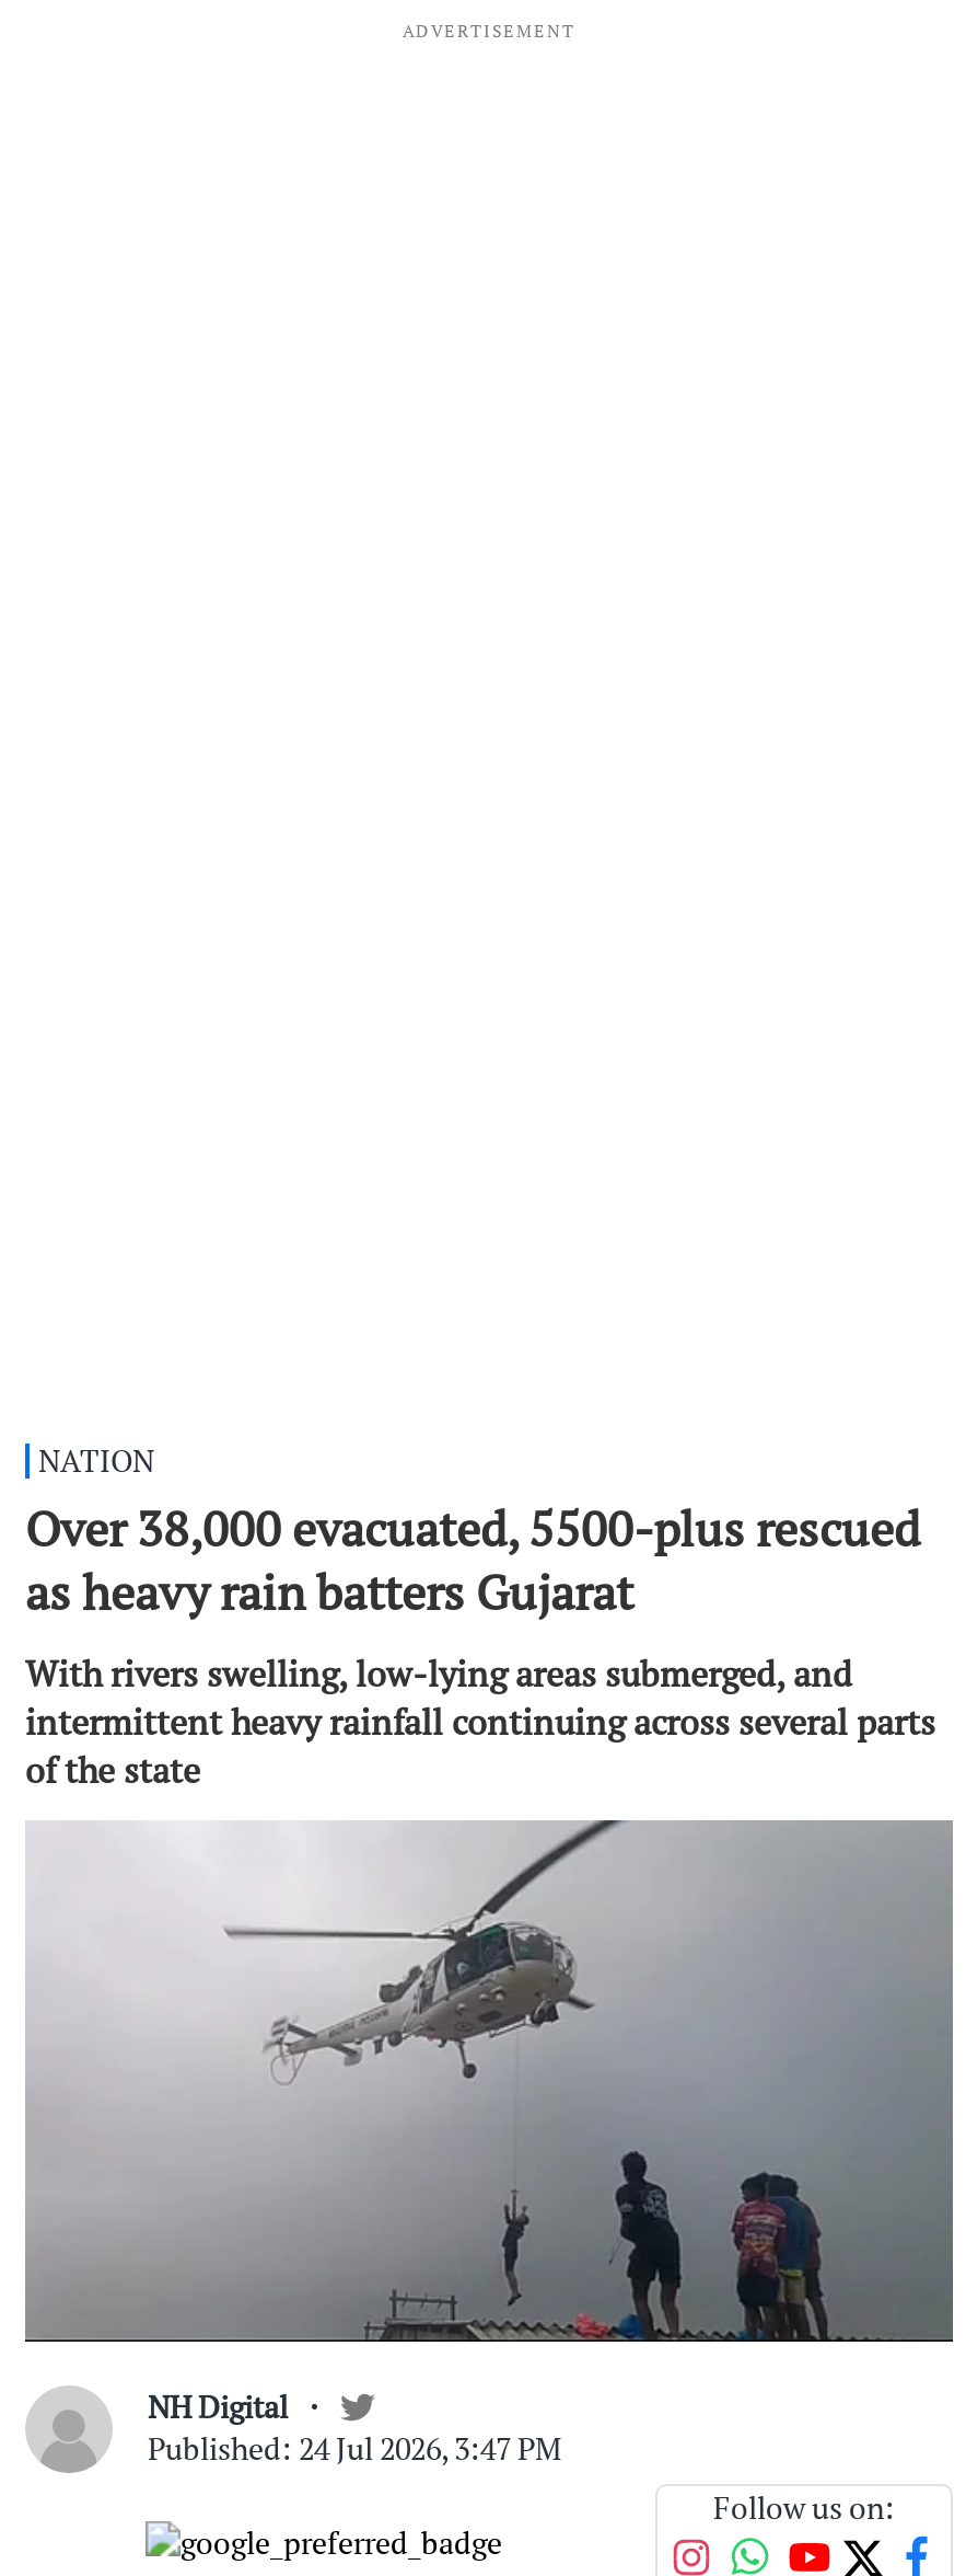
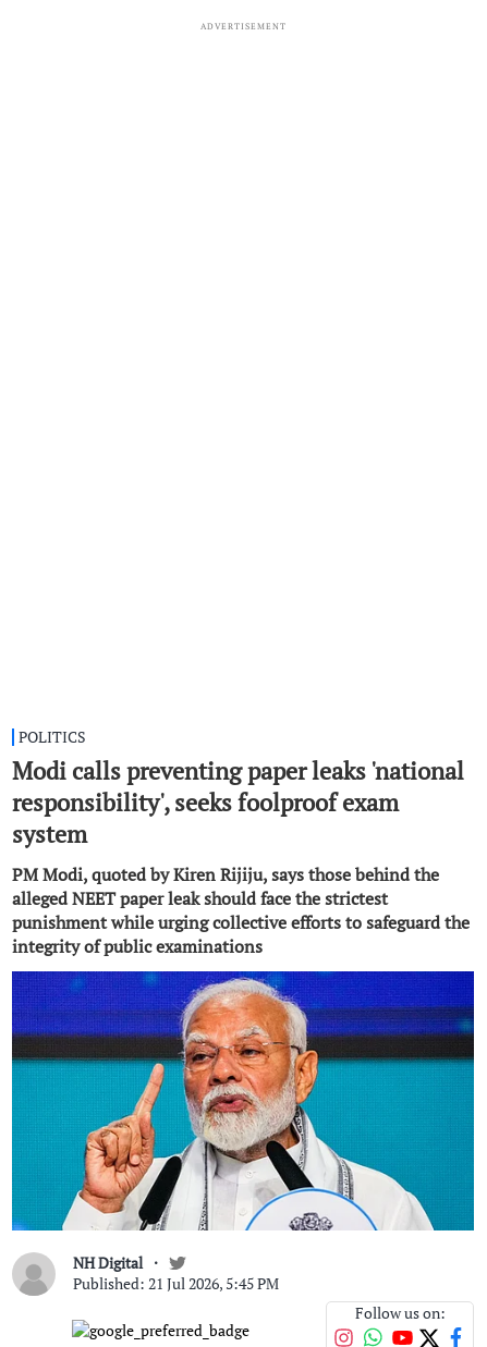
- NATION
- Over 38,000 evacuated, 5500-plus rescued
- as heavy rain batters Gujarat
- With rivers swelling, low-lying areas submerged, and
- intermittent heavy rainfall continuing across several parts
- of the state
+ POLITICS
+ Modi calls preventing paper leaks 'national
+ responsibility', seeks foolproof exam
+ system
+ PM Modi, quoted by Kiren Rijiju, says those behind the
+ alleged NEET paper leak should face the strictest
+ punishment while urging collective efforts to safeguard the
+ integrity of public examinations

- [image]
- Published: 24 Jul 2026, 3:47 PM
+ [image]
+ Published: 21 Jul 2026, 5:45 PM
